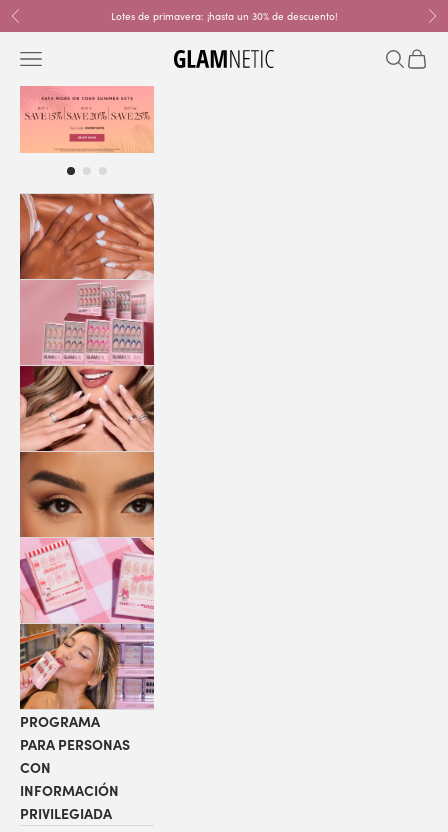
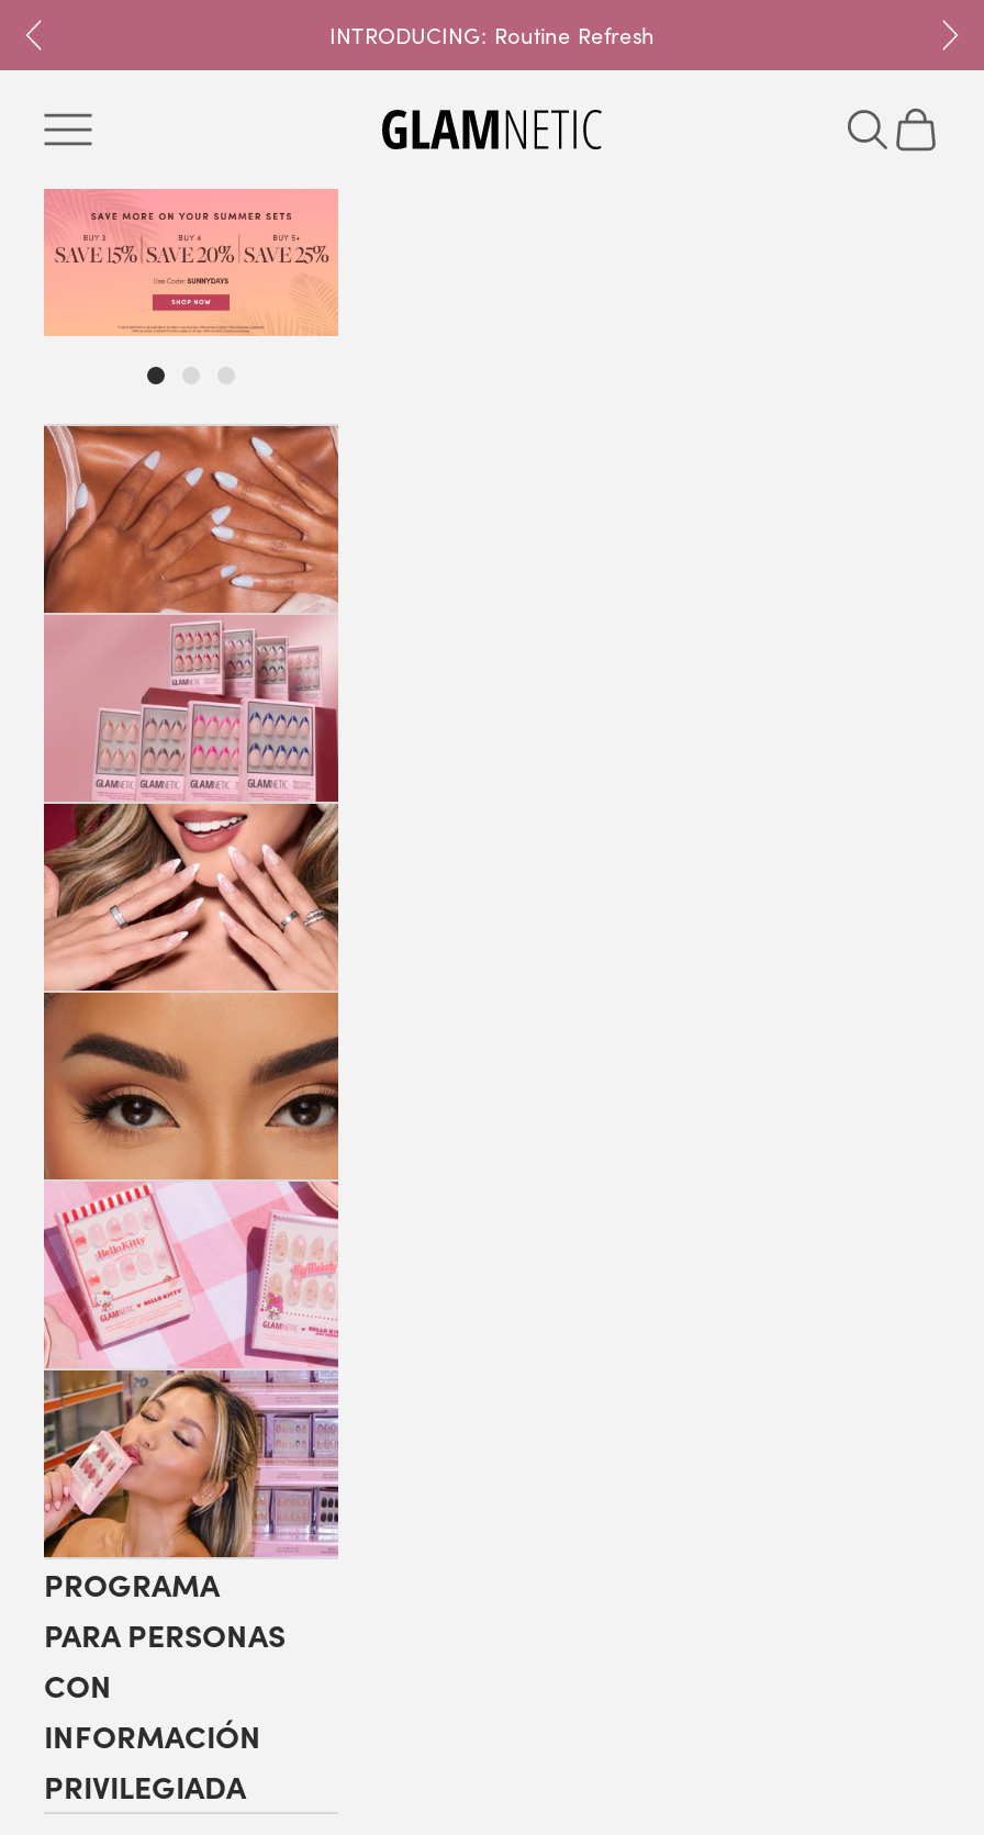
- Lotes de primavera: ¡hasta un 30% de descuento!
+ INTRODUCING: Routine Refresh
